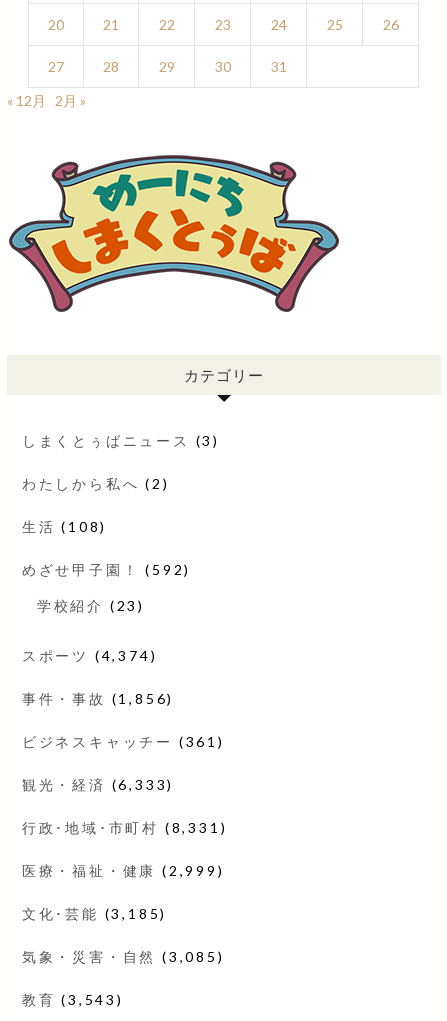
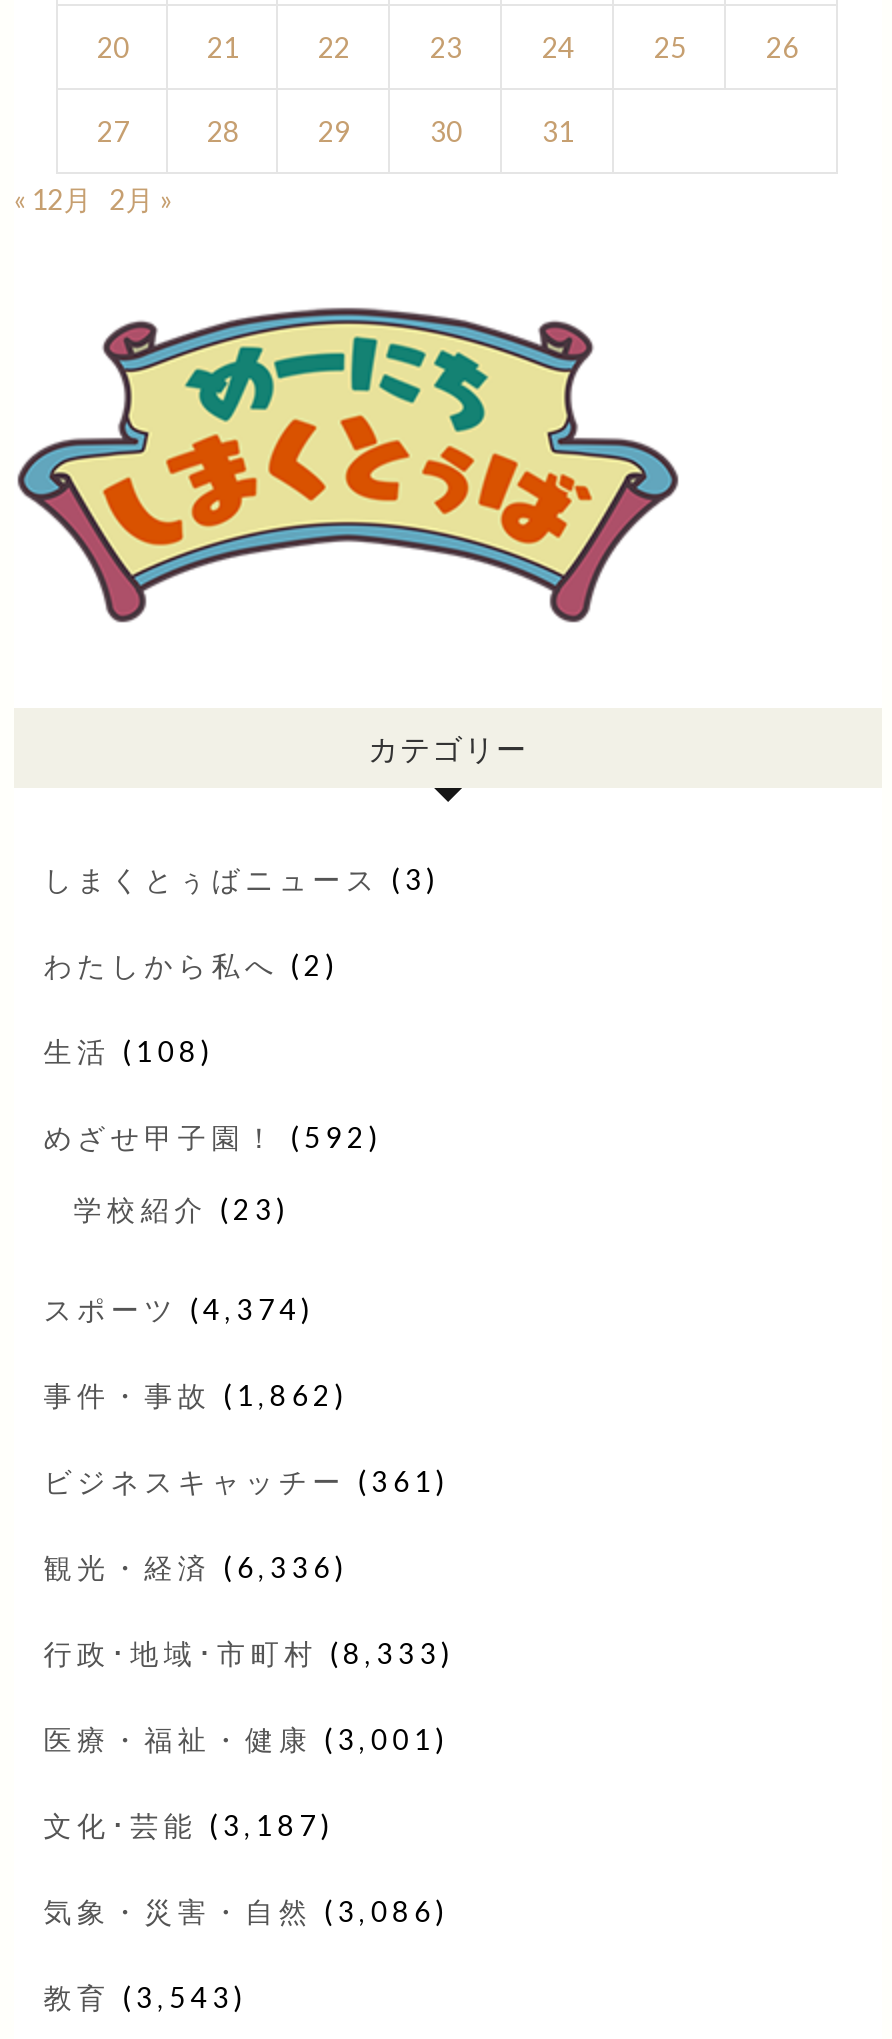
- 事件・事故(1,856)
+ 事件・事故(1,862)

- 観光・経済(6,333)
+ 観光・経済(6,336)

- 行政･地域･市町村(8,331)
+ 行政･地域･市町村(8,333)

- 医療・福祉・健康(2,999)
+ 医療・福祉・健康(3,001)

- 文化･芸能(3,185)
+ 文化･芸能(3,187)

- 気象・災害・自然(3,085)
+ 気象・災害・自然(3,086)
